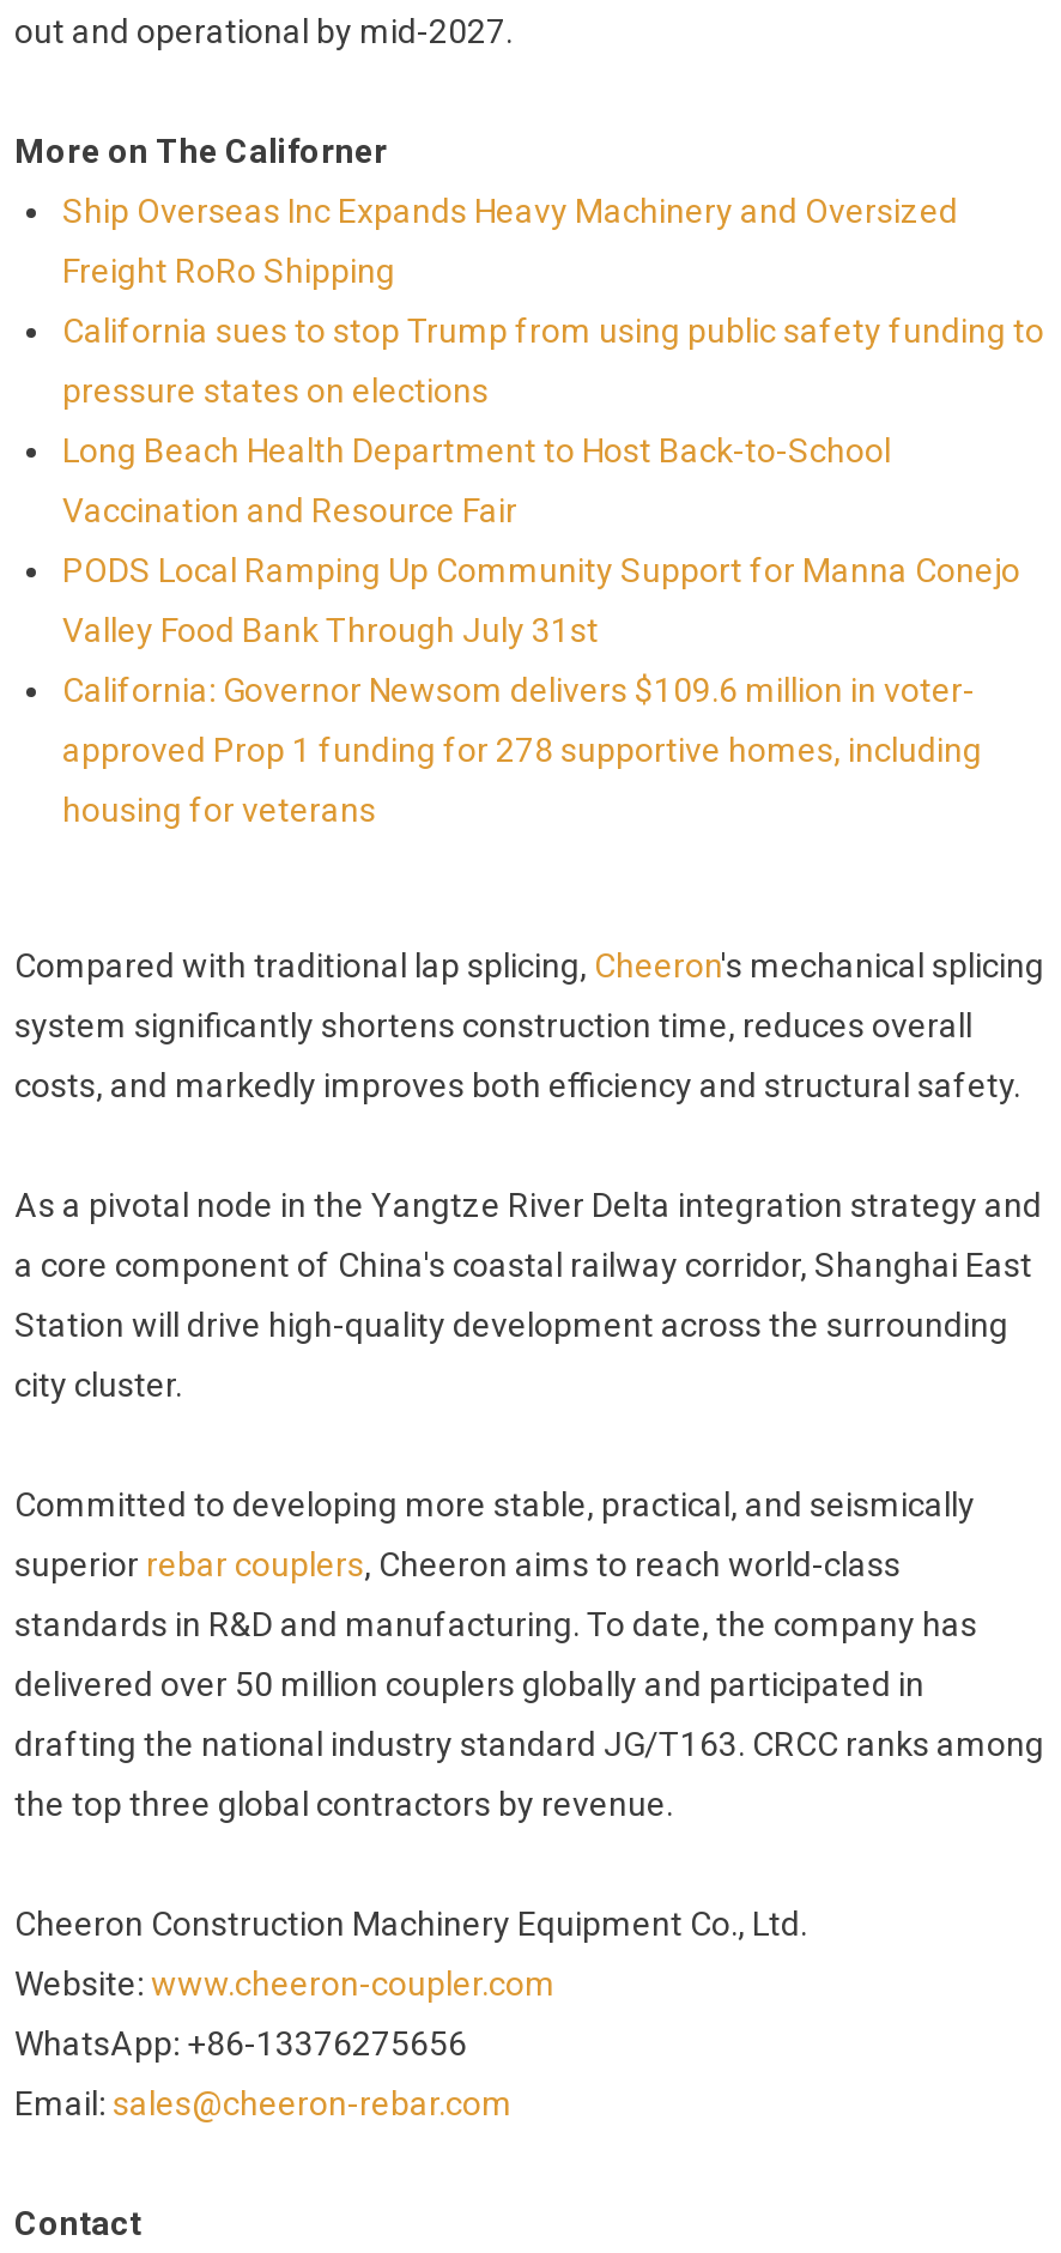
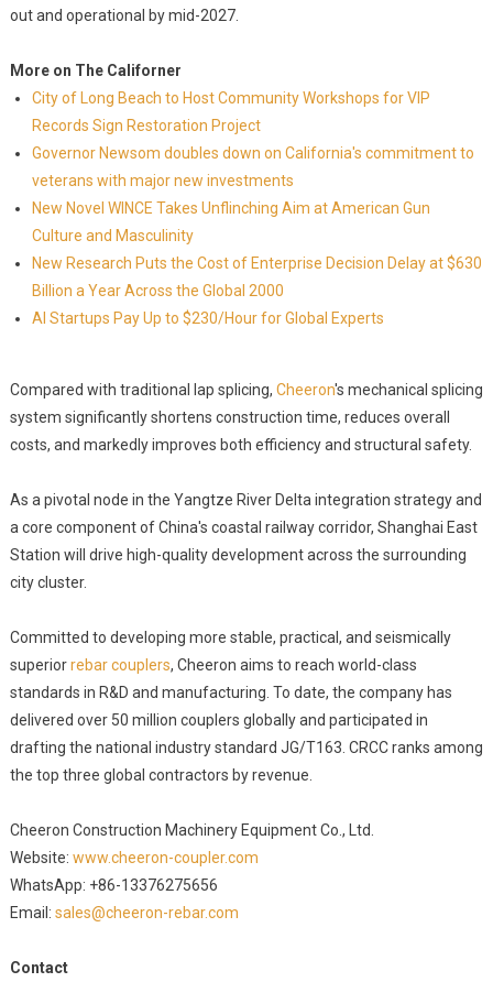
- Ship Overseas Inc Expands Heavy Machinery and Oversized
- Freight RoRo Shipping
- California sues to stop Trump from using public safety funding to
- pressure states on elections
- Long Beach Health Department to Host Back-to-School
- Vaccination and Resource Fair
- PODS Local Ramping Up Community Support for Manna Conejo
- Valley Food Bank Through July 31st
- California: Governor Newsom delivers $109.6 million in voter-
- approved Prop 1 funding for 278 supportive homes, including
- housing for veterans
+ City of Long Beach to Host Community Workshops for VIP
+ Records Sign Restoration Project
+ Governor Newsom doubles down on California's commitment to
+ veterans with major new investments
+ New Novel WINCE Takes Unflinching Aim at American Gun
+ Culture and Masculinity
+ New Research Puts the Cost of Enterprise Decision Delay at $630
+ Billion a Year Across the Global 2000
+ AI Startups Pay Up to $230/Hour for Global Experts
